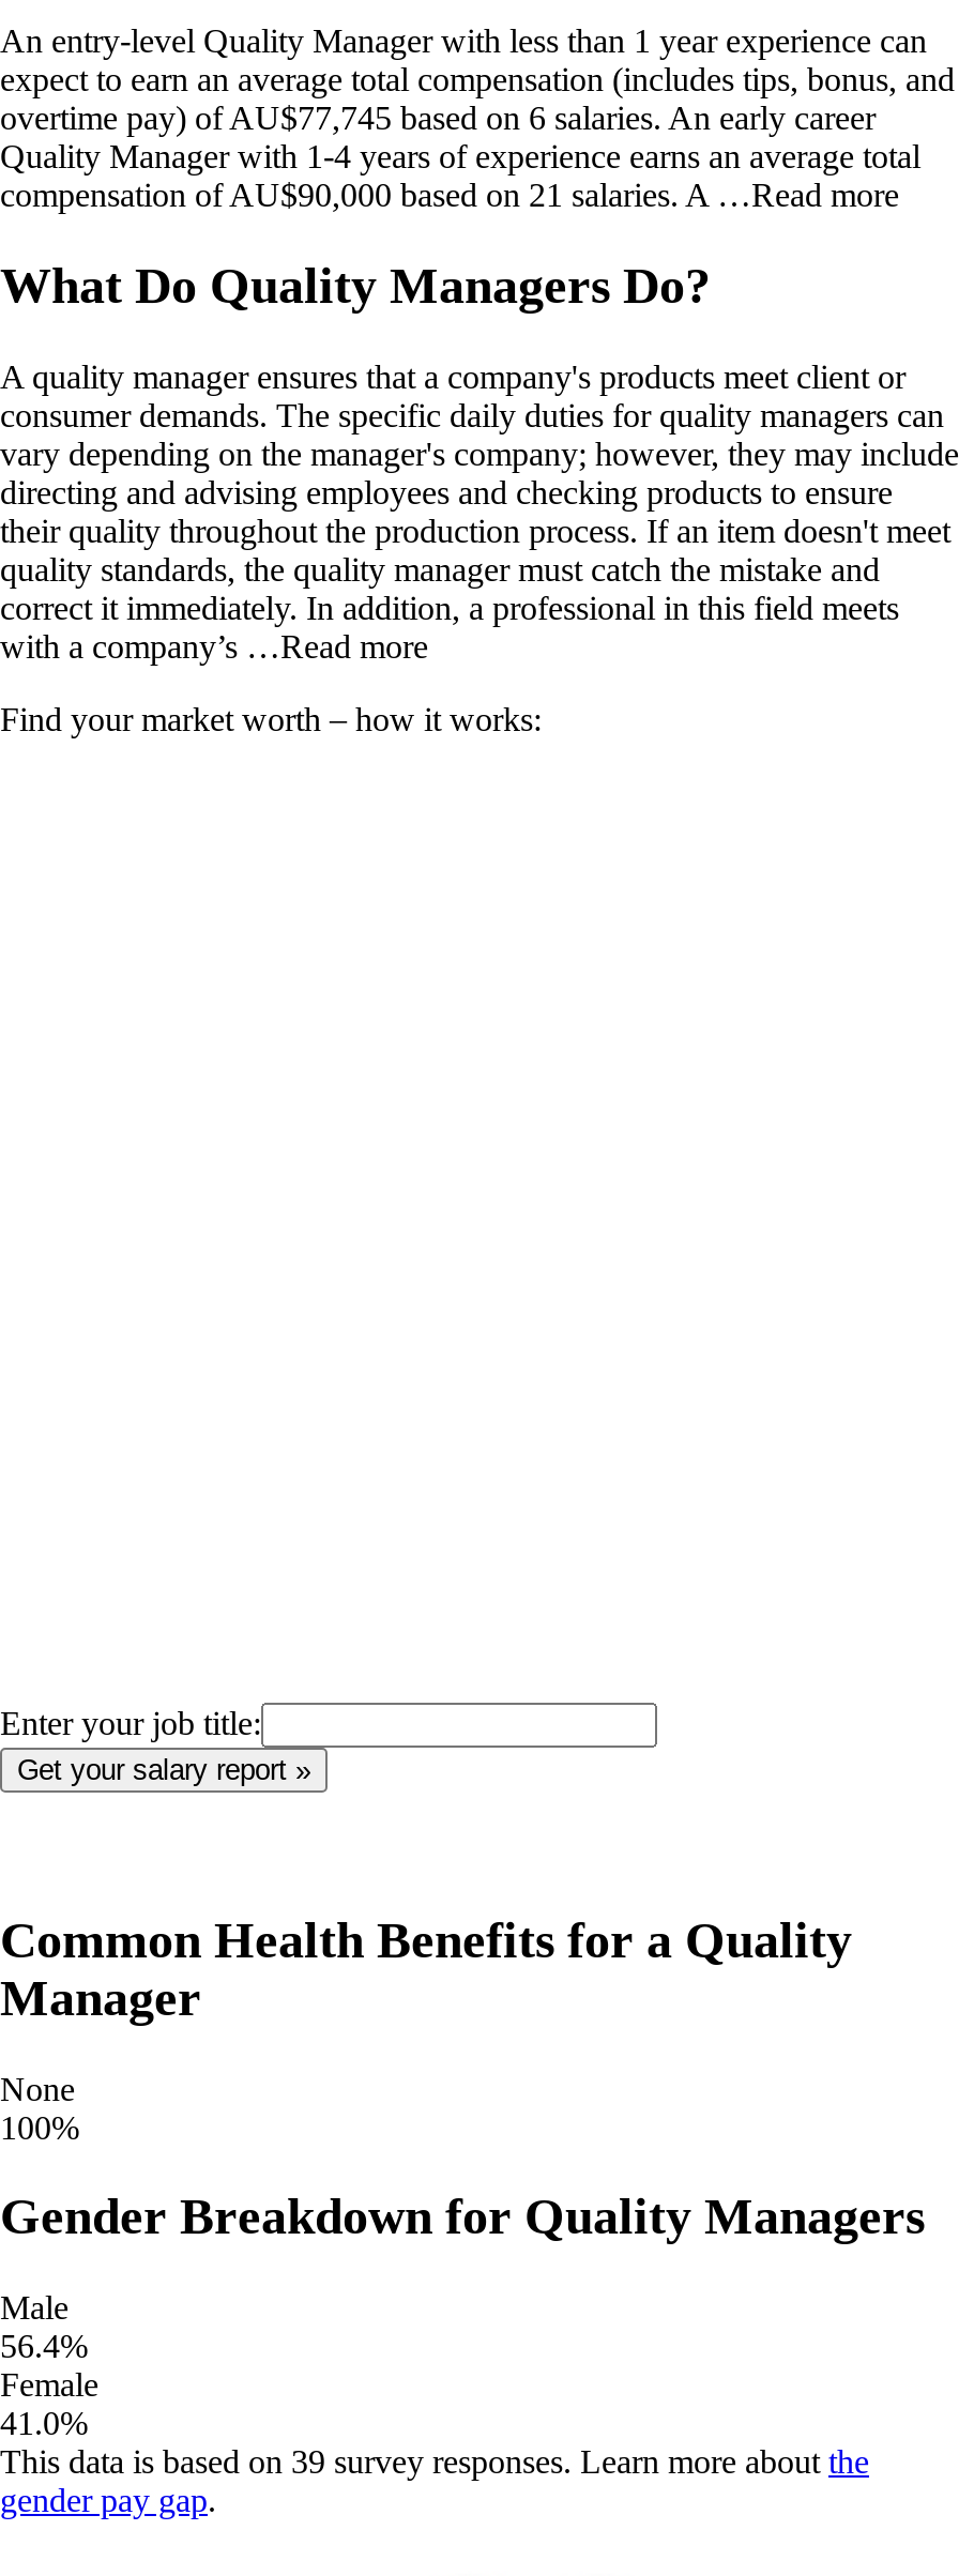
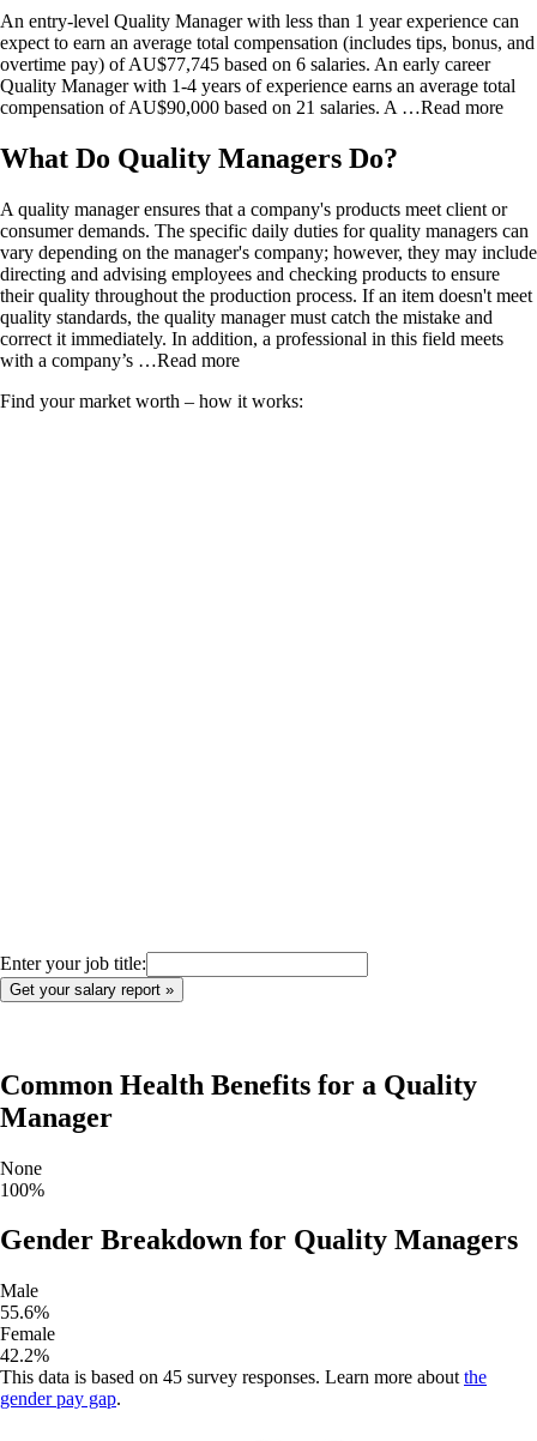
- 56.4%
+ 55.6%

- 41.0%
+ 42.2%

- This data is based on 39 survey responses. Learn more about the
+ This data is based on 45 survey responses. Learn more about the
